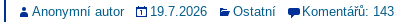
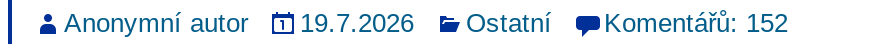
- Anonymní autor 19.7.2026 Ostatní Komentářů: 143
+ Anonymní autor 19.7.2026 Ostatní Komentářů: 152
